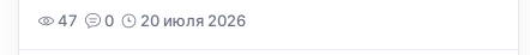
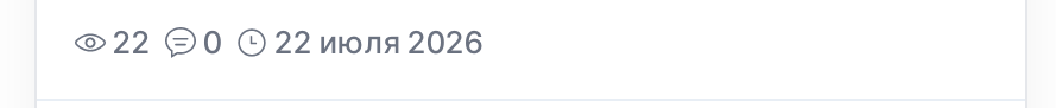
- 47
+ 22

- 20 июля 2026
+ 22 июля 2026
